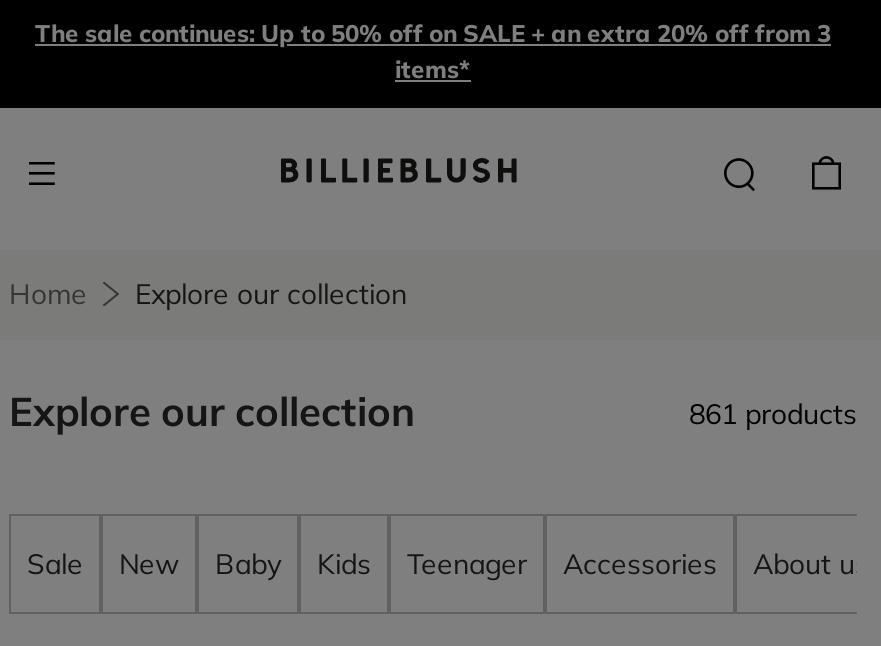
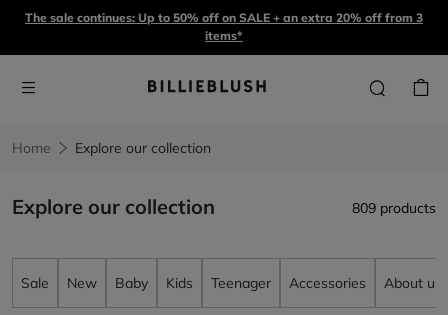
- 861 products
+ 809 products
